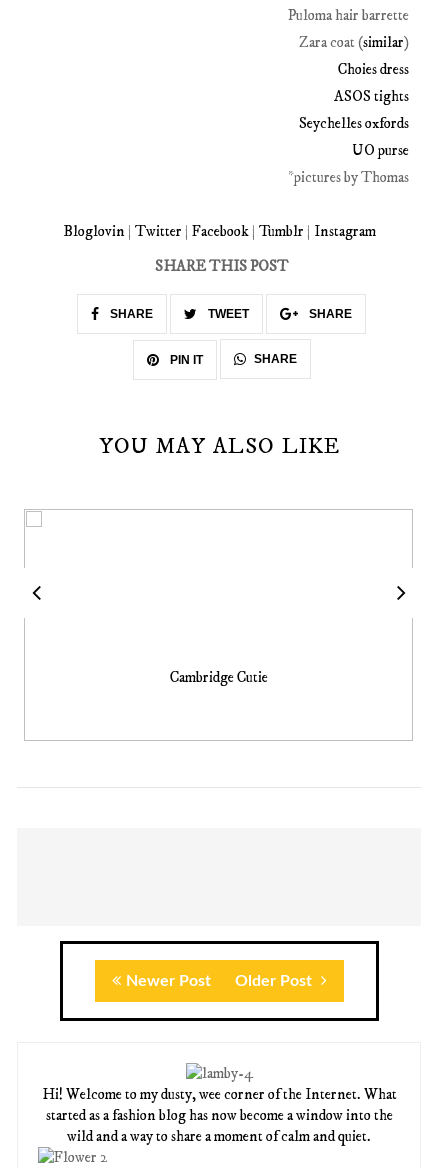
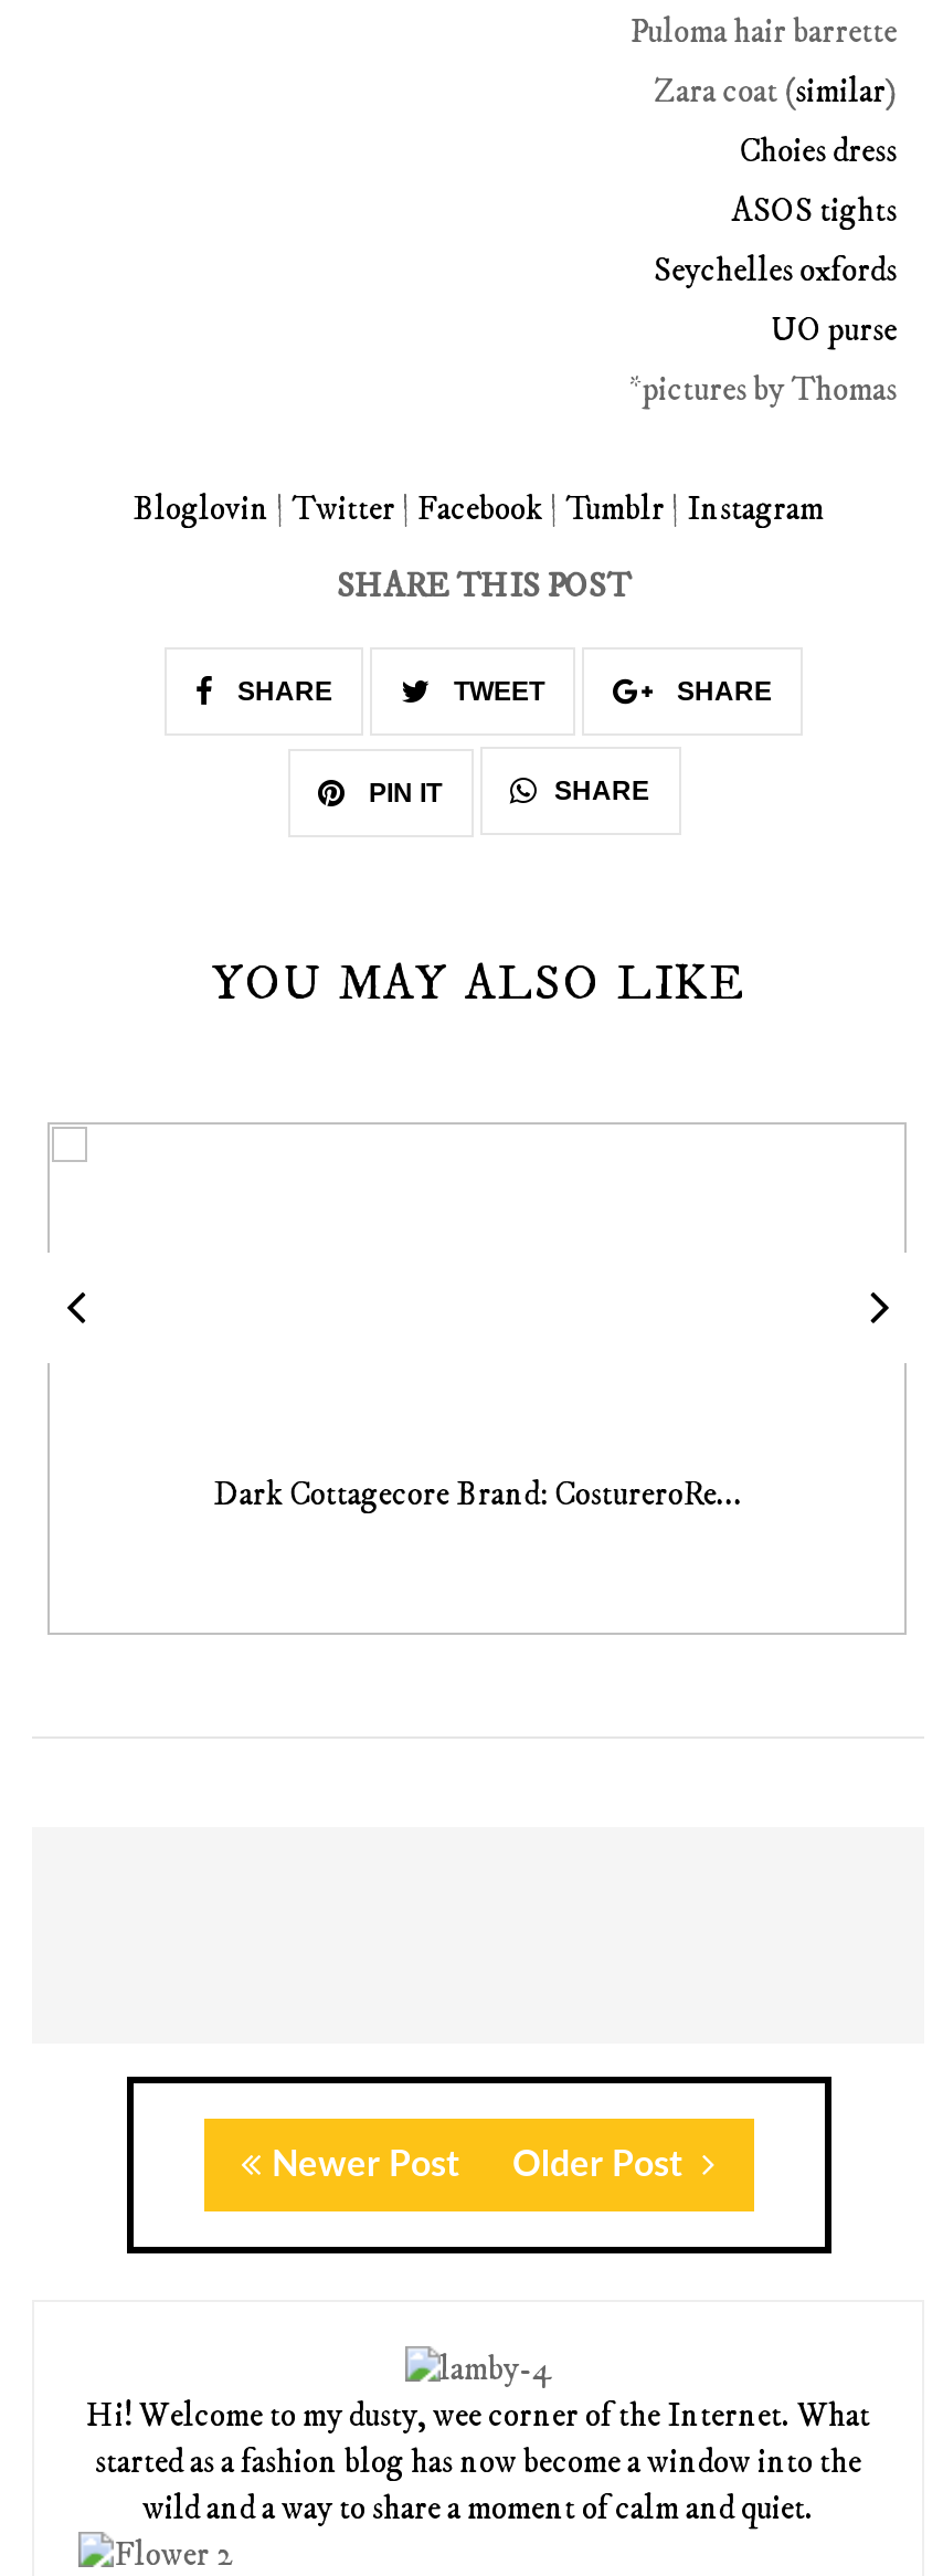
- Cambridge Cutie
+ Dark Cottagecore Brand: CostureroRe...
